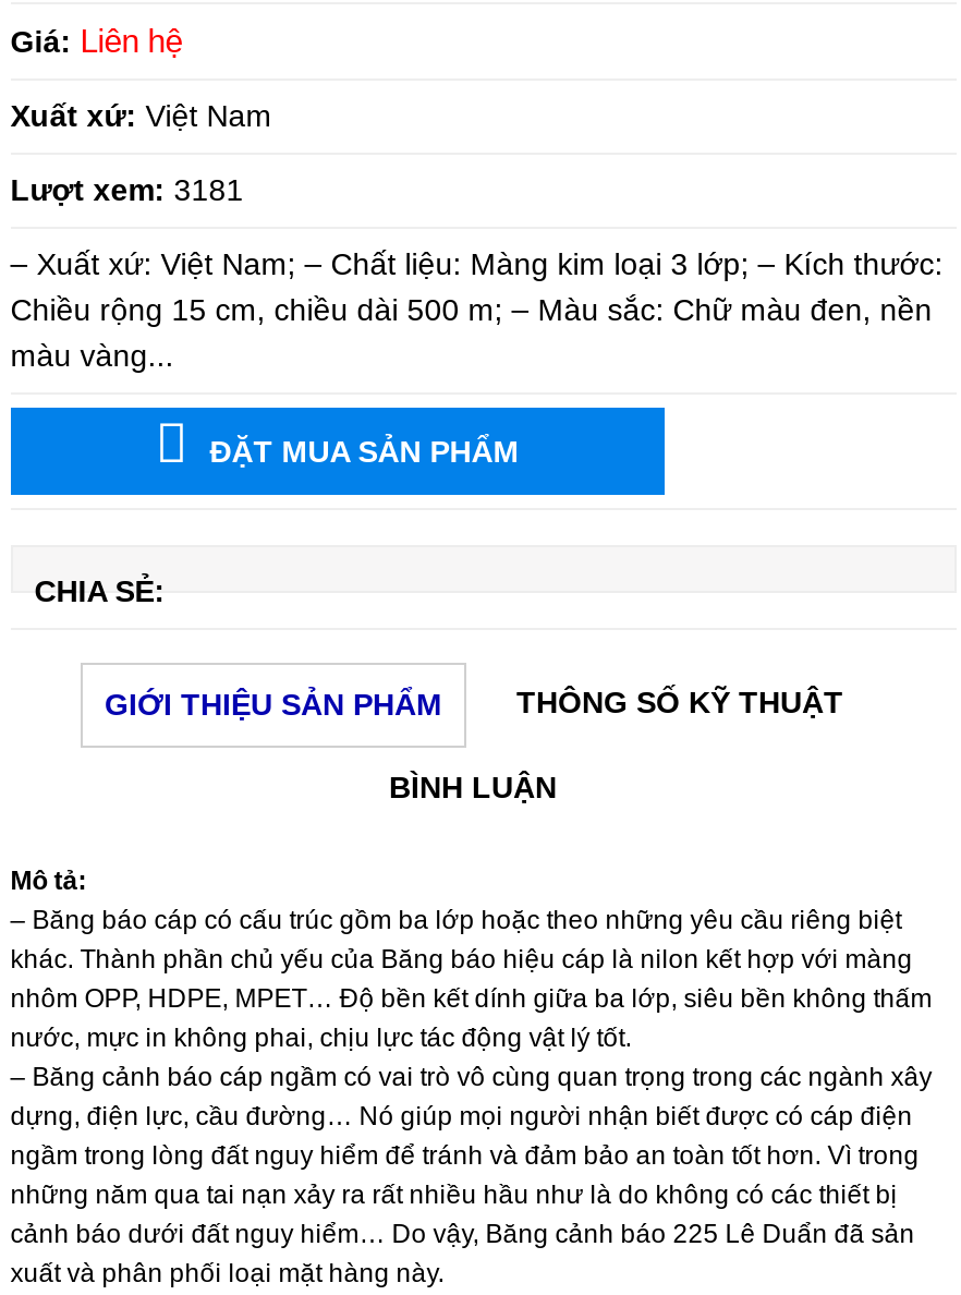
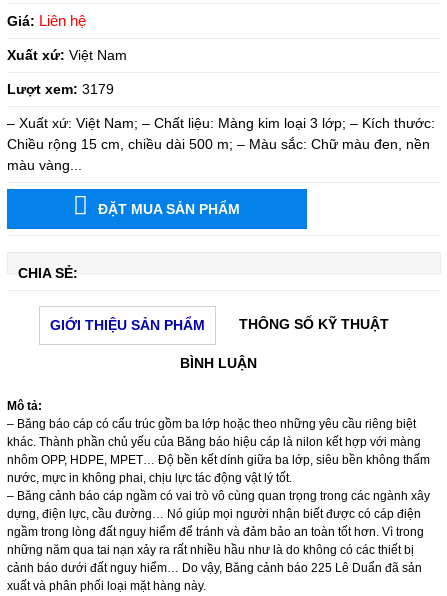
- Lượt xem: 3181
+ Lượt xem: 3179
